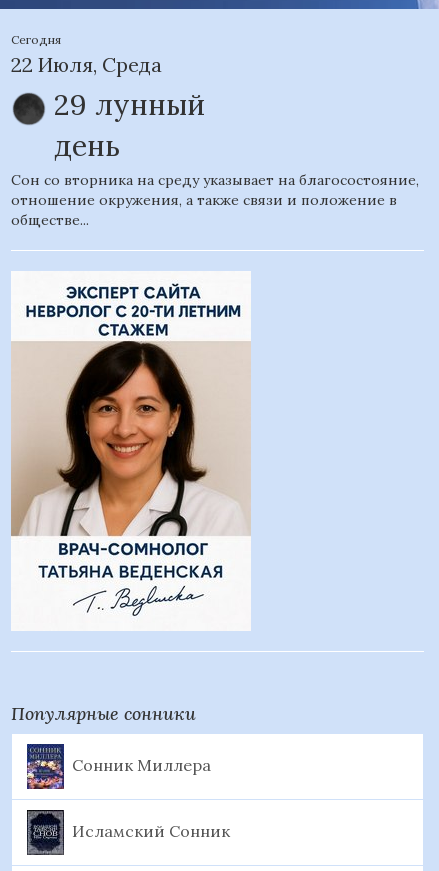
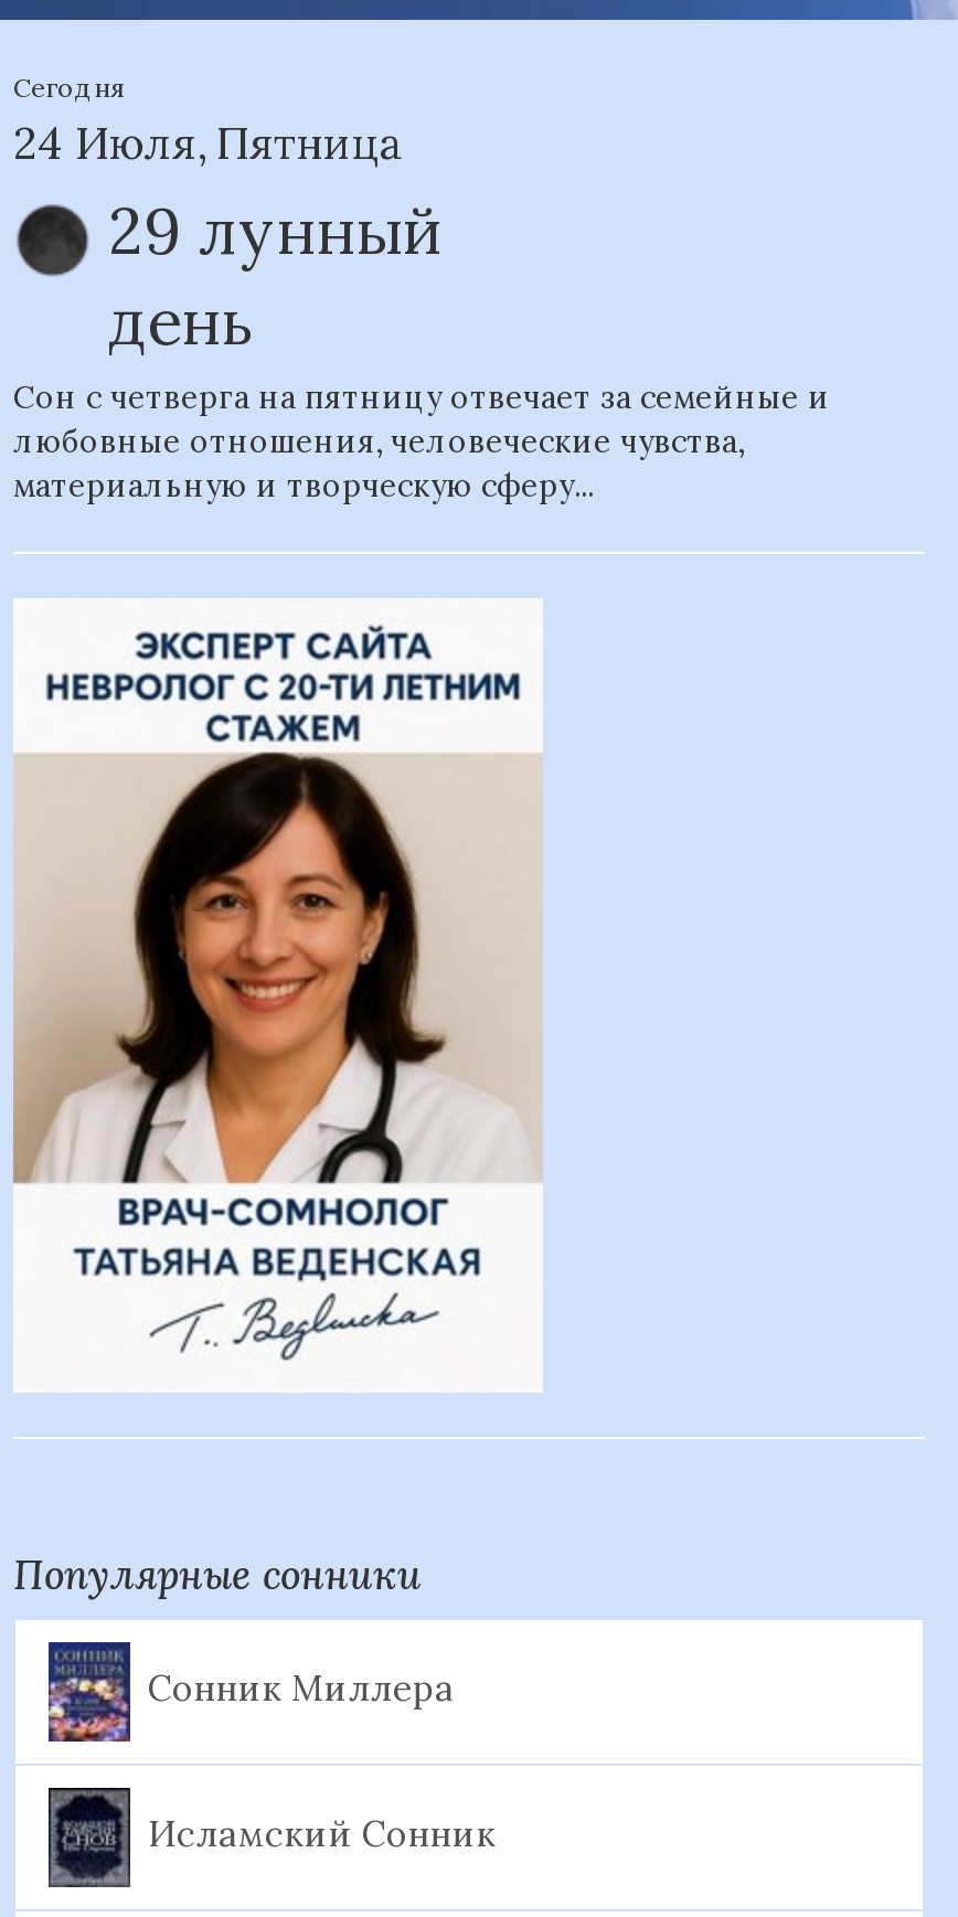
- 22 Июля, Среда
+ 24 Июля, Пятница

- Сон со вторника на среду указывает на благосостояние,
- отношение окружения, а также связи и положение в
- обществе...
+ Сон с четверга на пятницу отвечает за семейные и
+ любовные отношения, человеческие чувства,
+ материальную и творческую сферу...
